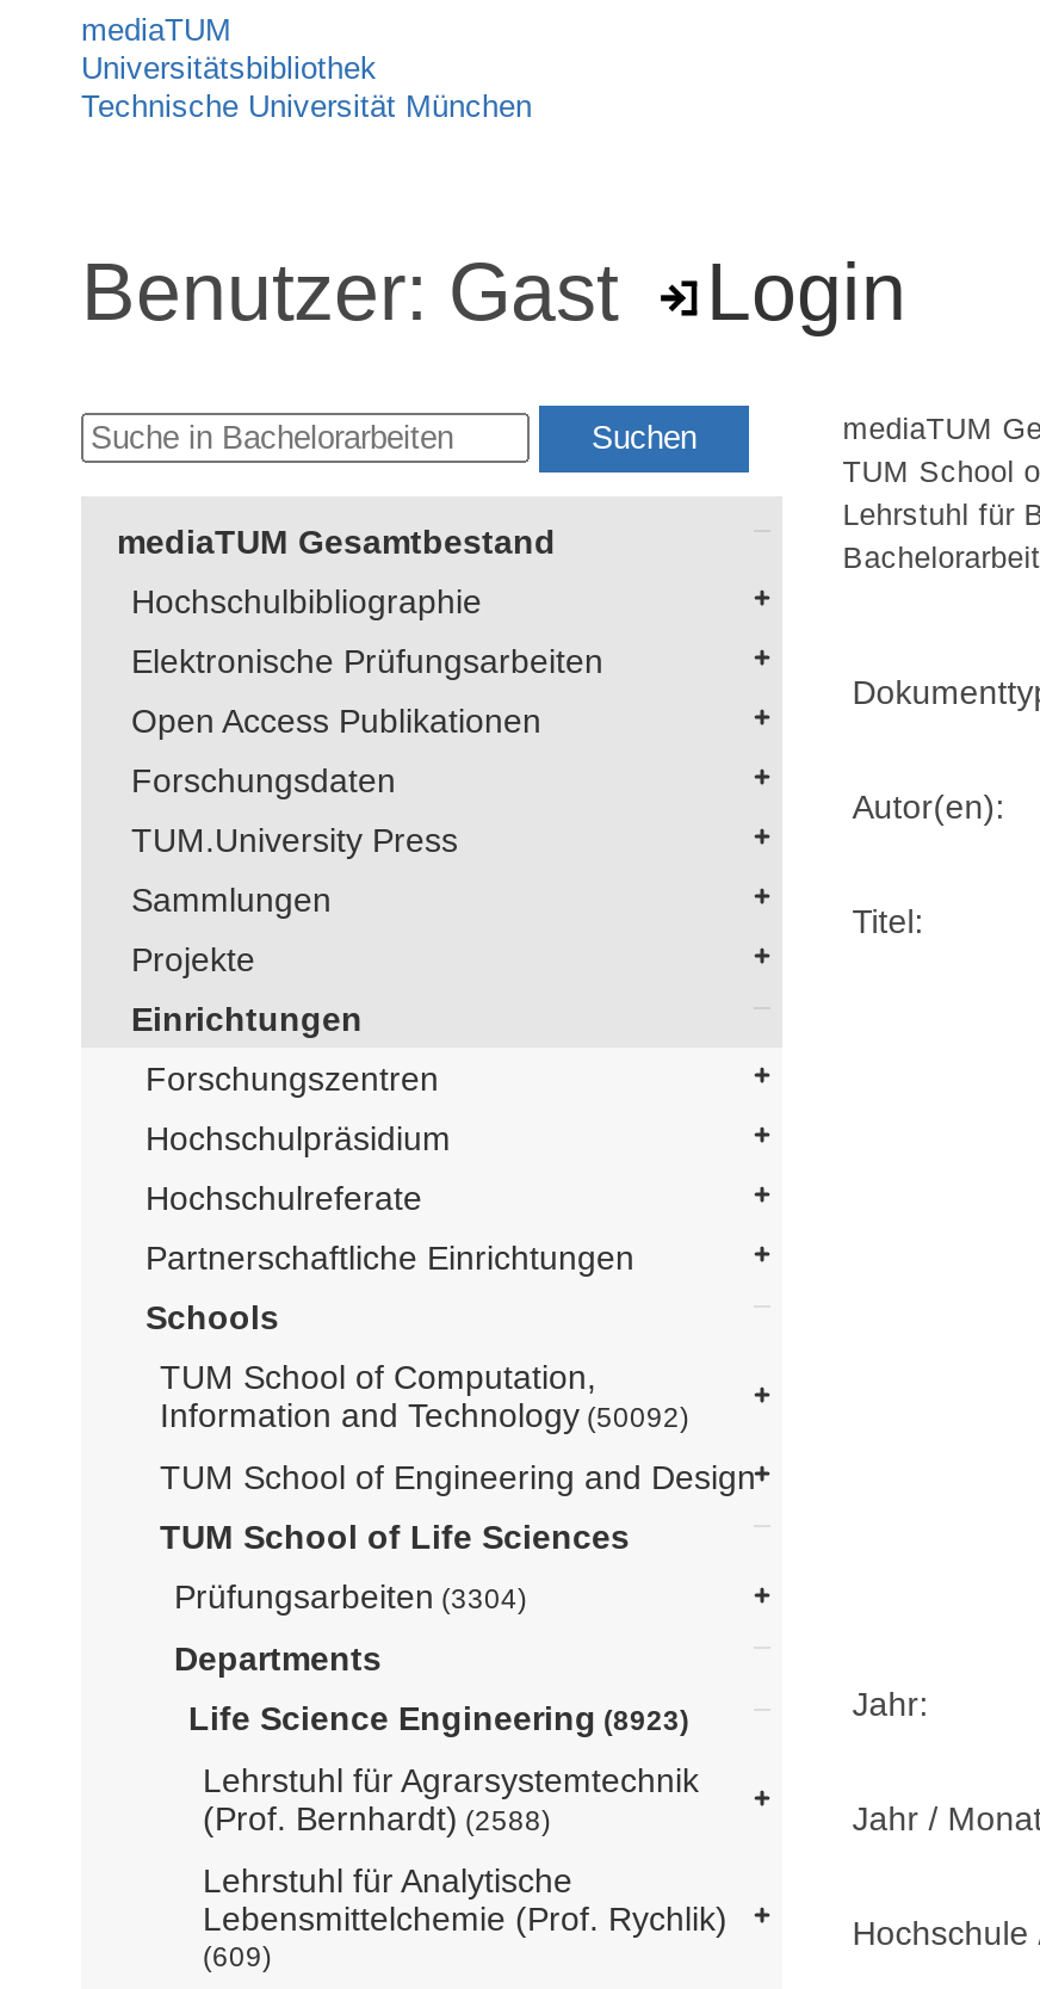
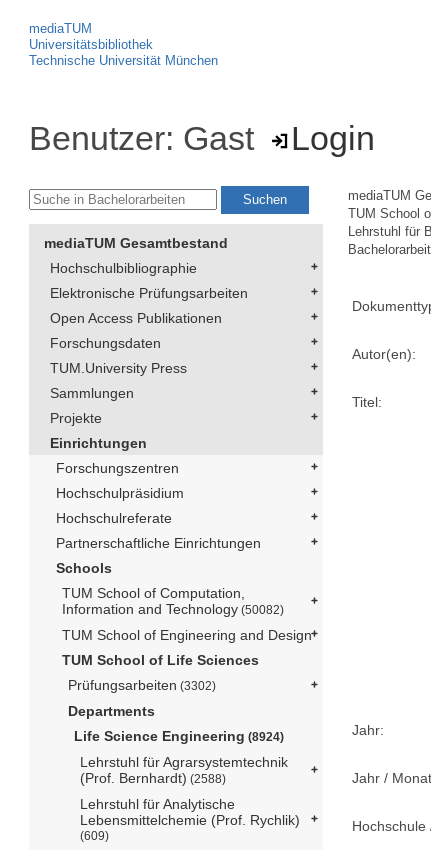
- Information and Technology (50092)
+ Information and Technology (50082)

- Prüfungsarbeiten (3304)
+ Prüfungsarbeiten (3302)

- Life Science Engineering (8923)
+ Life Science Engineering (8924)
